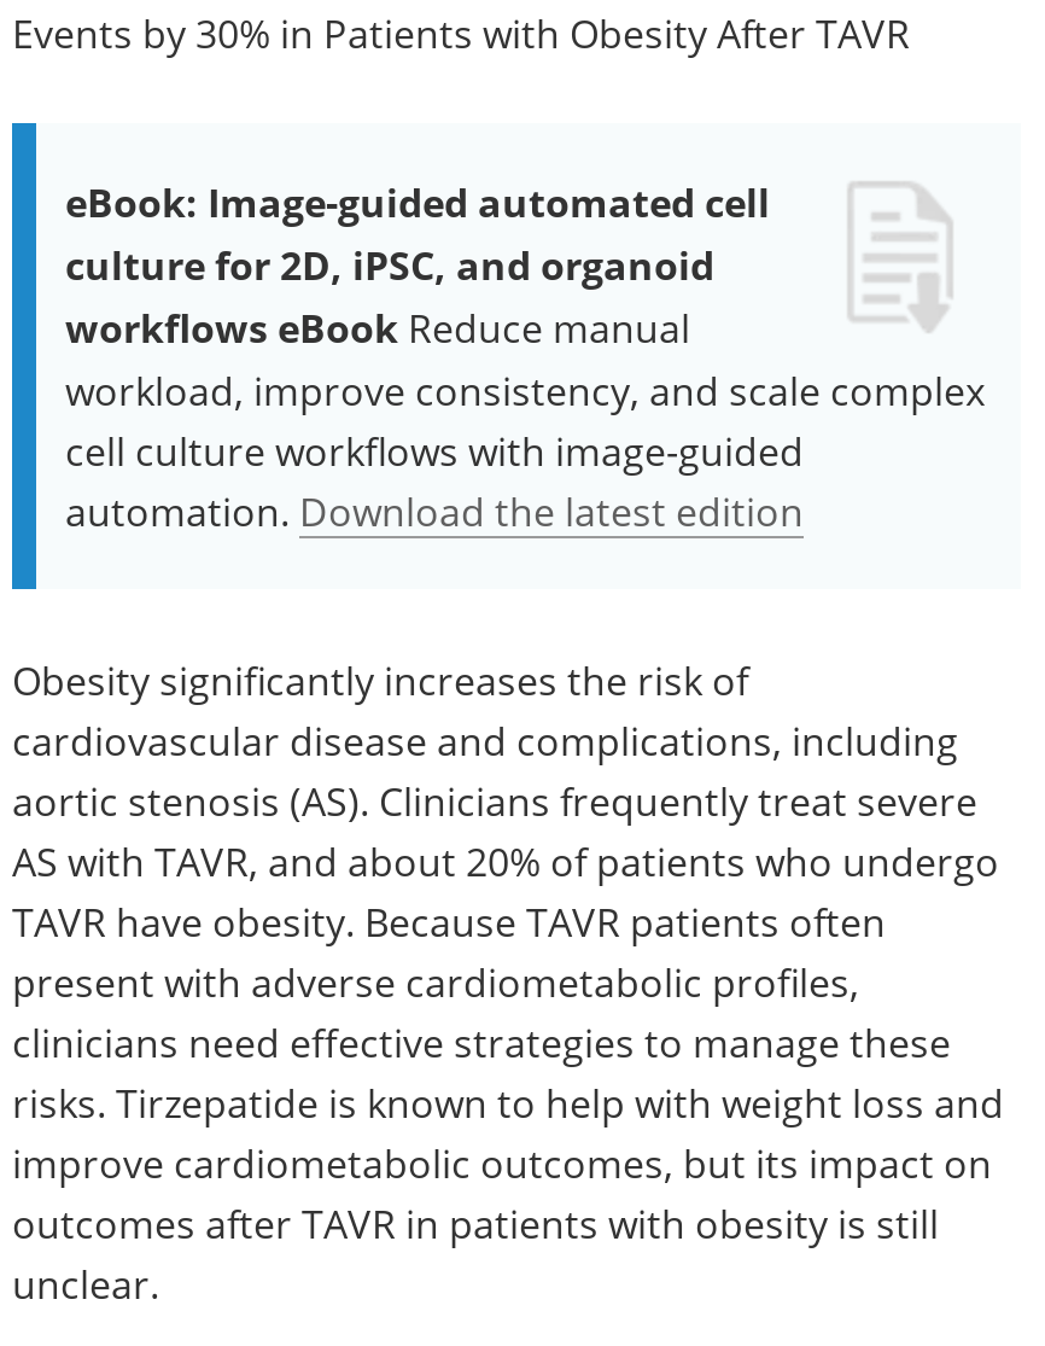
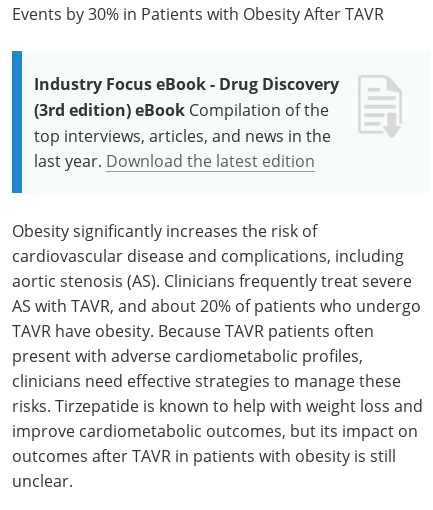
- eBook: Image-guided automated cell
- culture for 2D, iPSC, and organoid
- workflows eBook Reduce manual
- workload, improve consistency, and scale complex
- cell culture workflows with image-guided
- automation. Download the latest edition
+ Industry Focus eBook - Drug Discovery
+ (3rd edition) eBook Compilation of the
+ top interviews, articles, and news in the
+ last year. Download the latest edition
